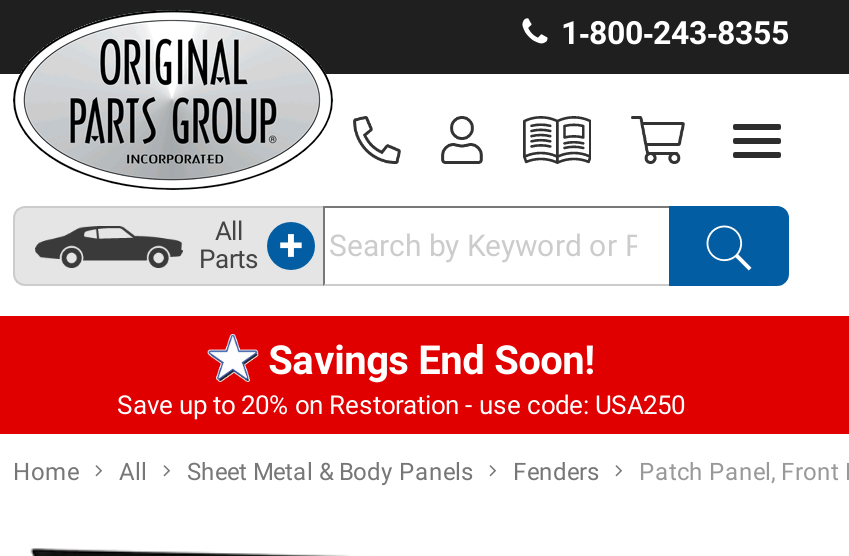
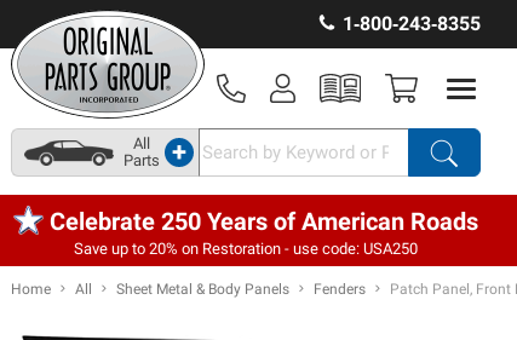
- Savings End Soon!
+ Celebrate 250 Years of American Roads
